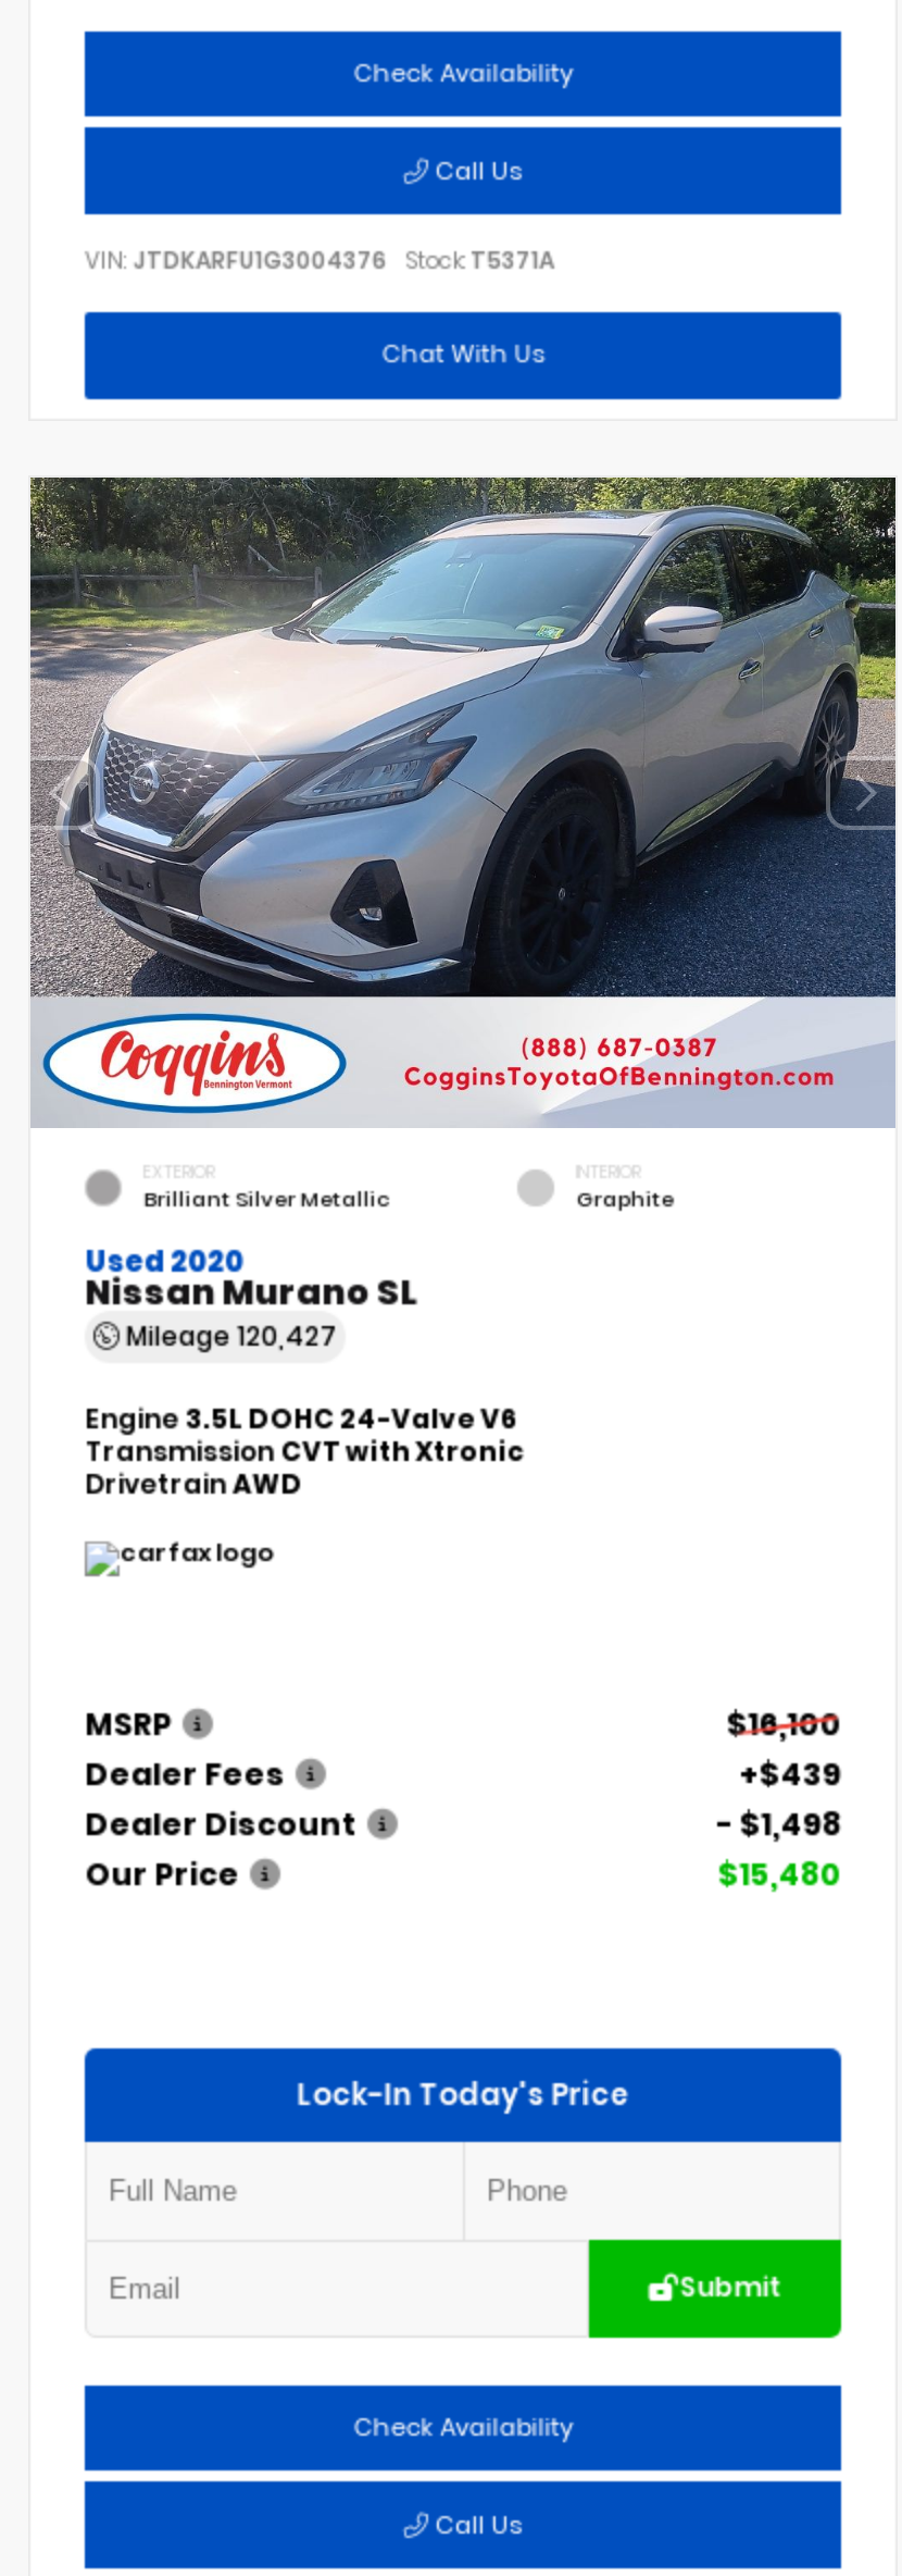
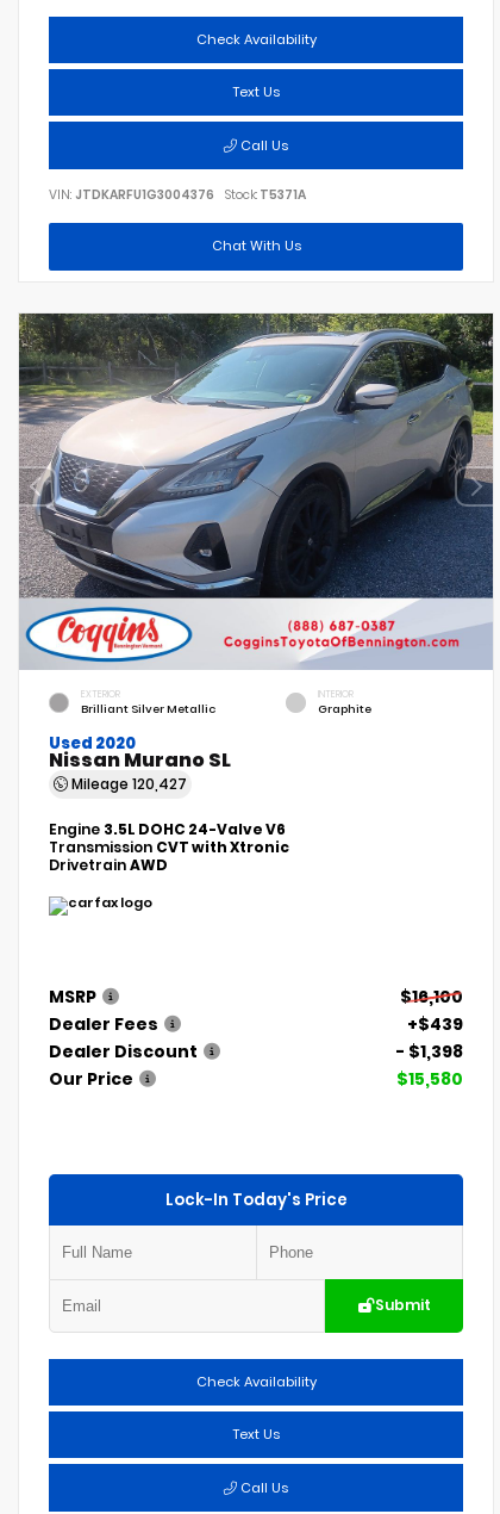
+ Text Us

- - $1,498
+ - $1,398

- $15,480
+ $15,580

+ Text Us
